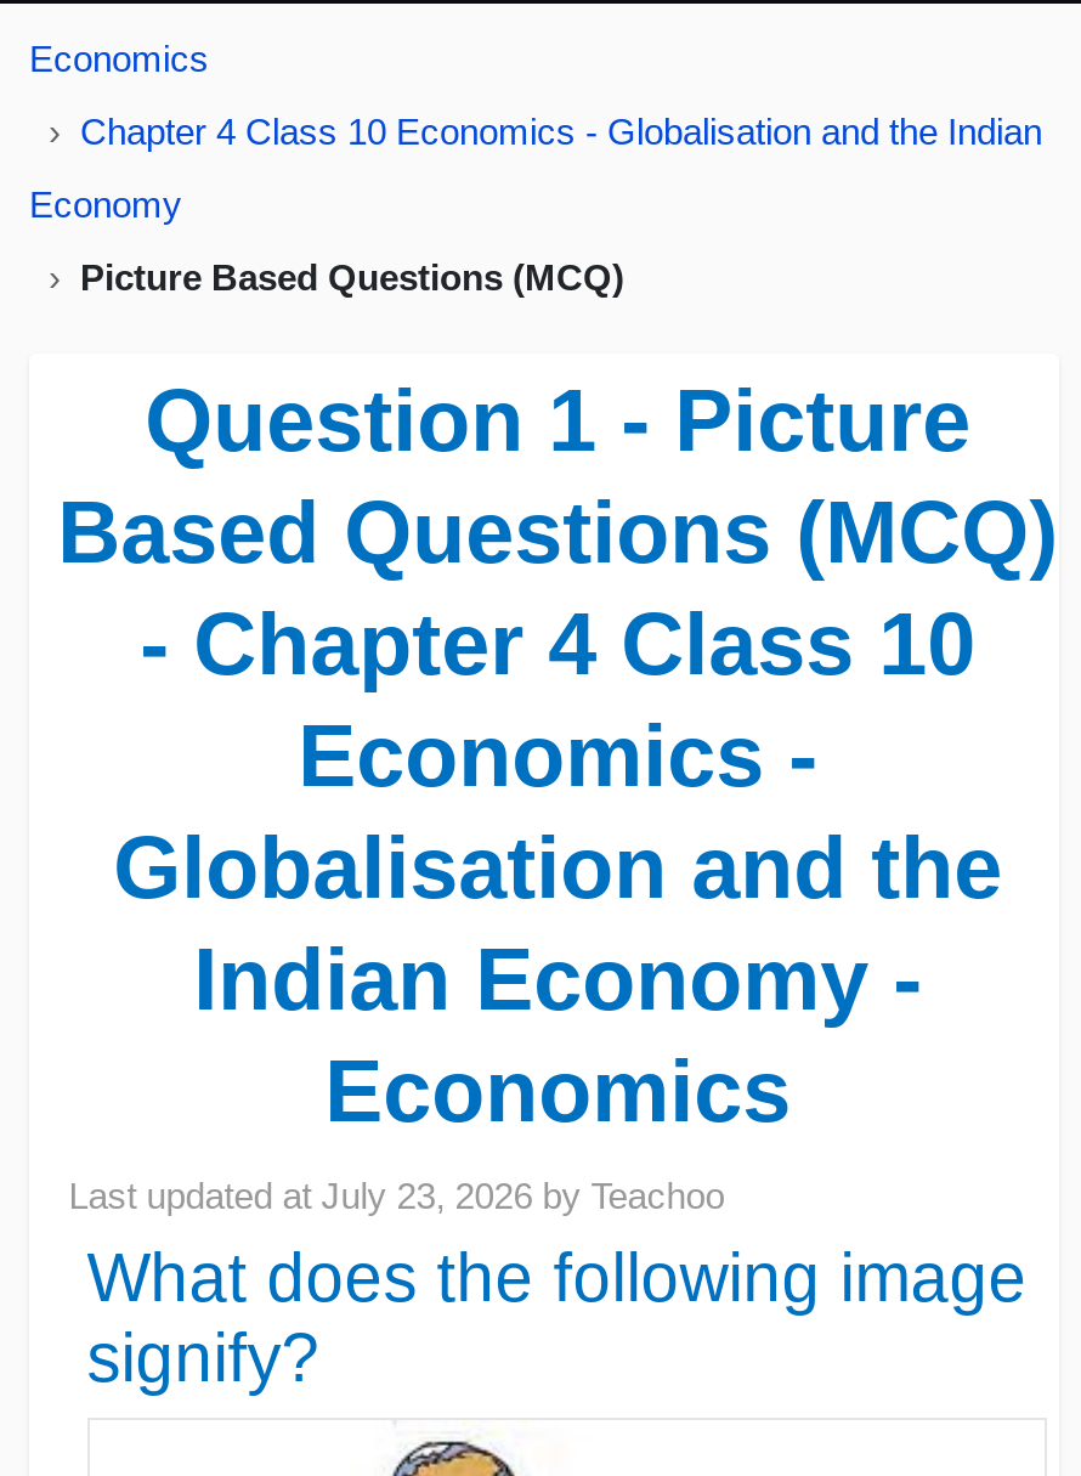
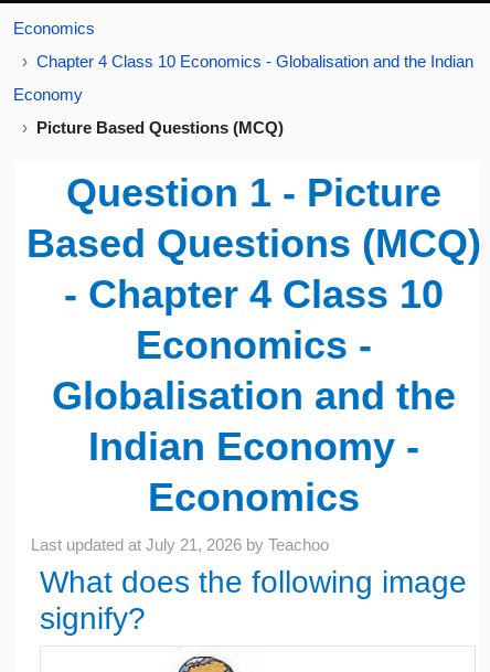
- Last updated at July 23, 2026 by Teachoo
+ Last updated at July 21, 2026 by Teachoo
